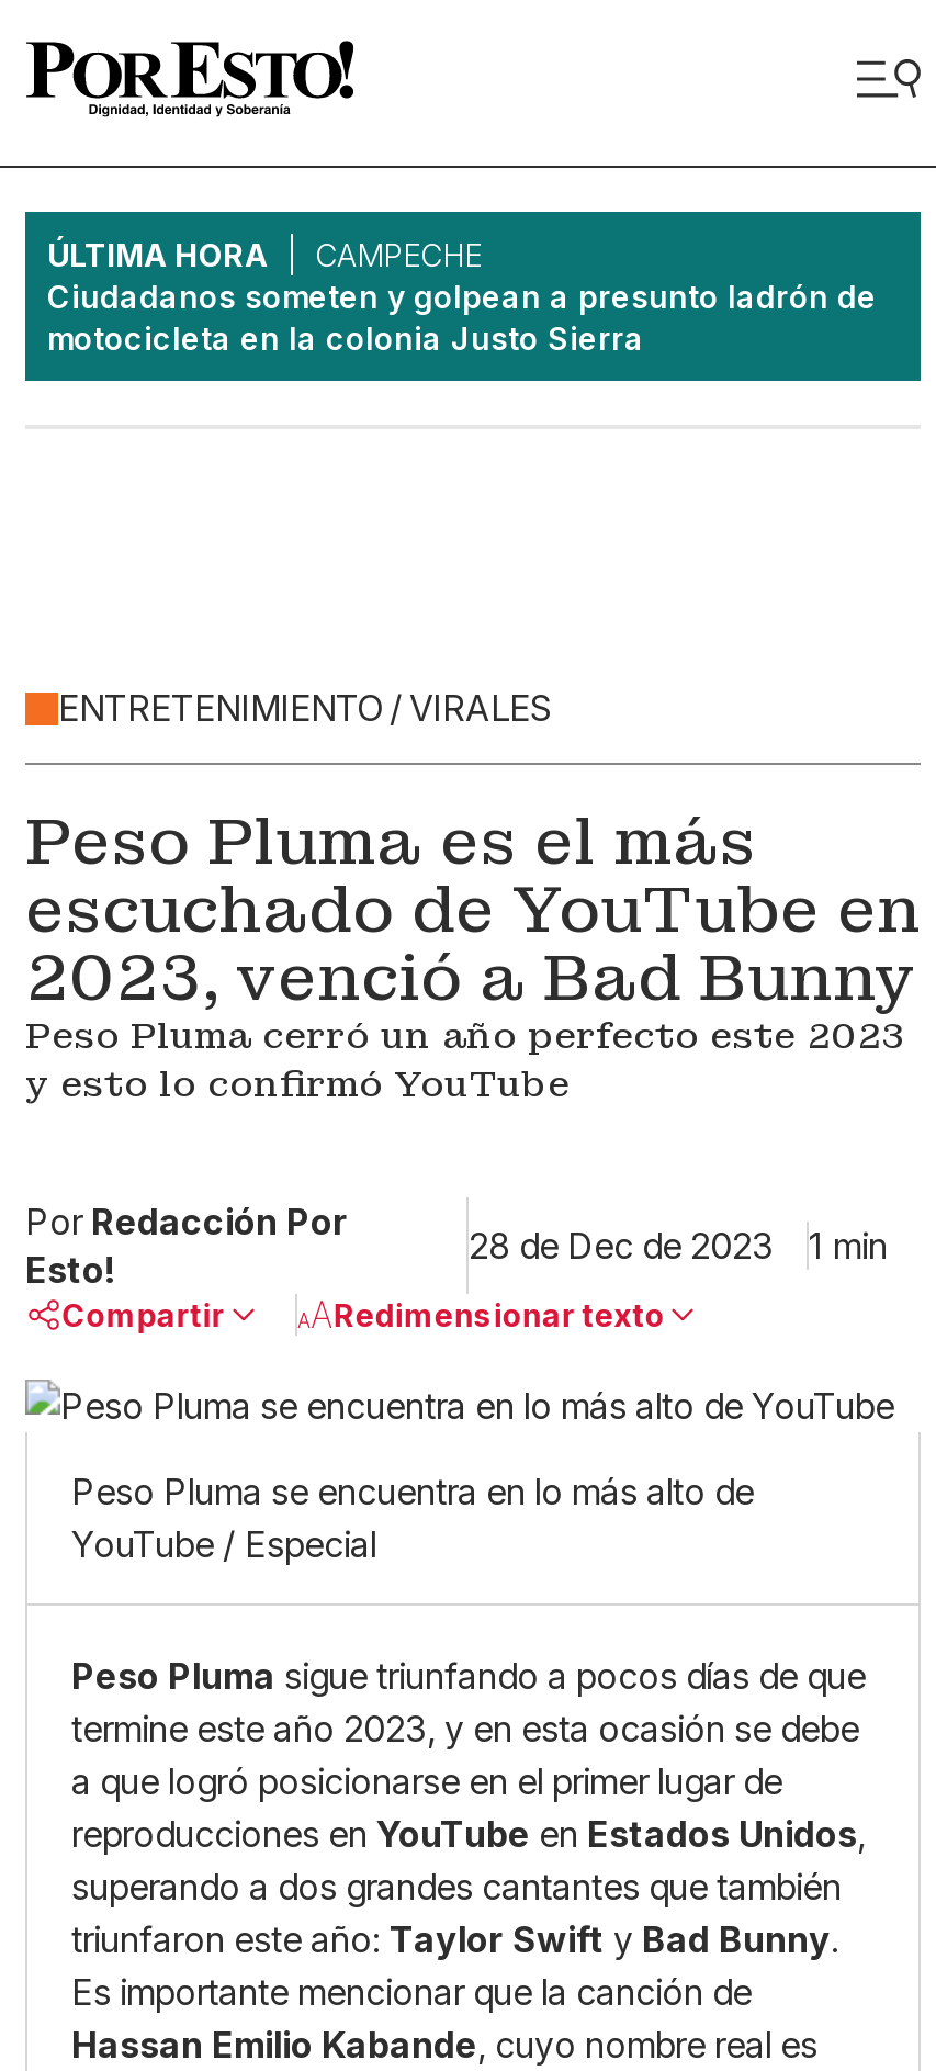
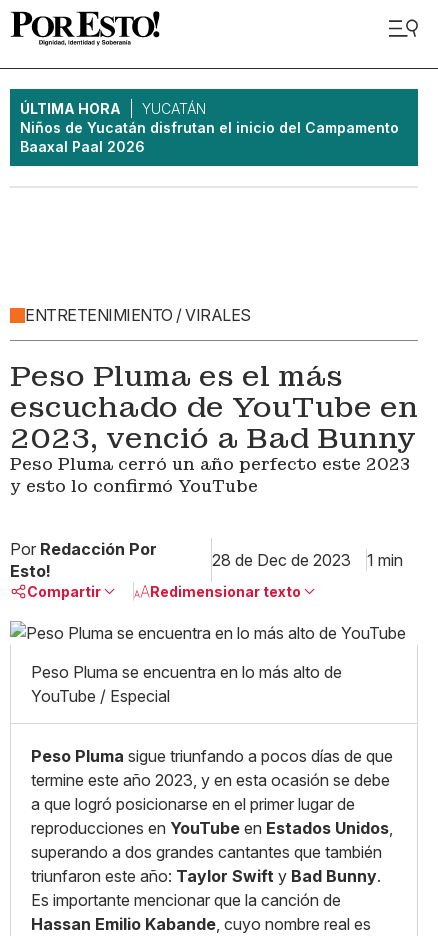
- CAMPECHE
- Ciudadanos someten y golpean a presunto ladrón de
- motocicleta en la colonia Justo Sierra
+ YUCATÁN
+ Niños de Yucatán disfrutan el inicio del Campamento
+ Baaxal Paal 2026
